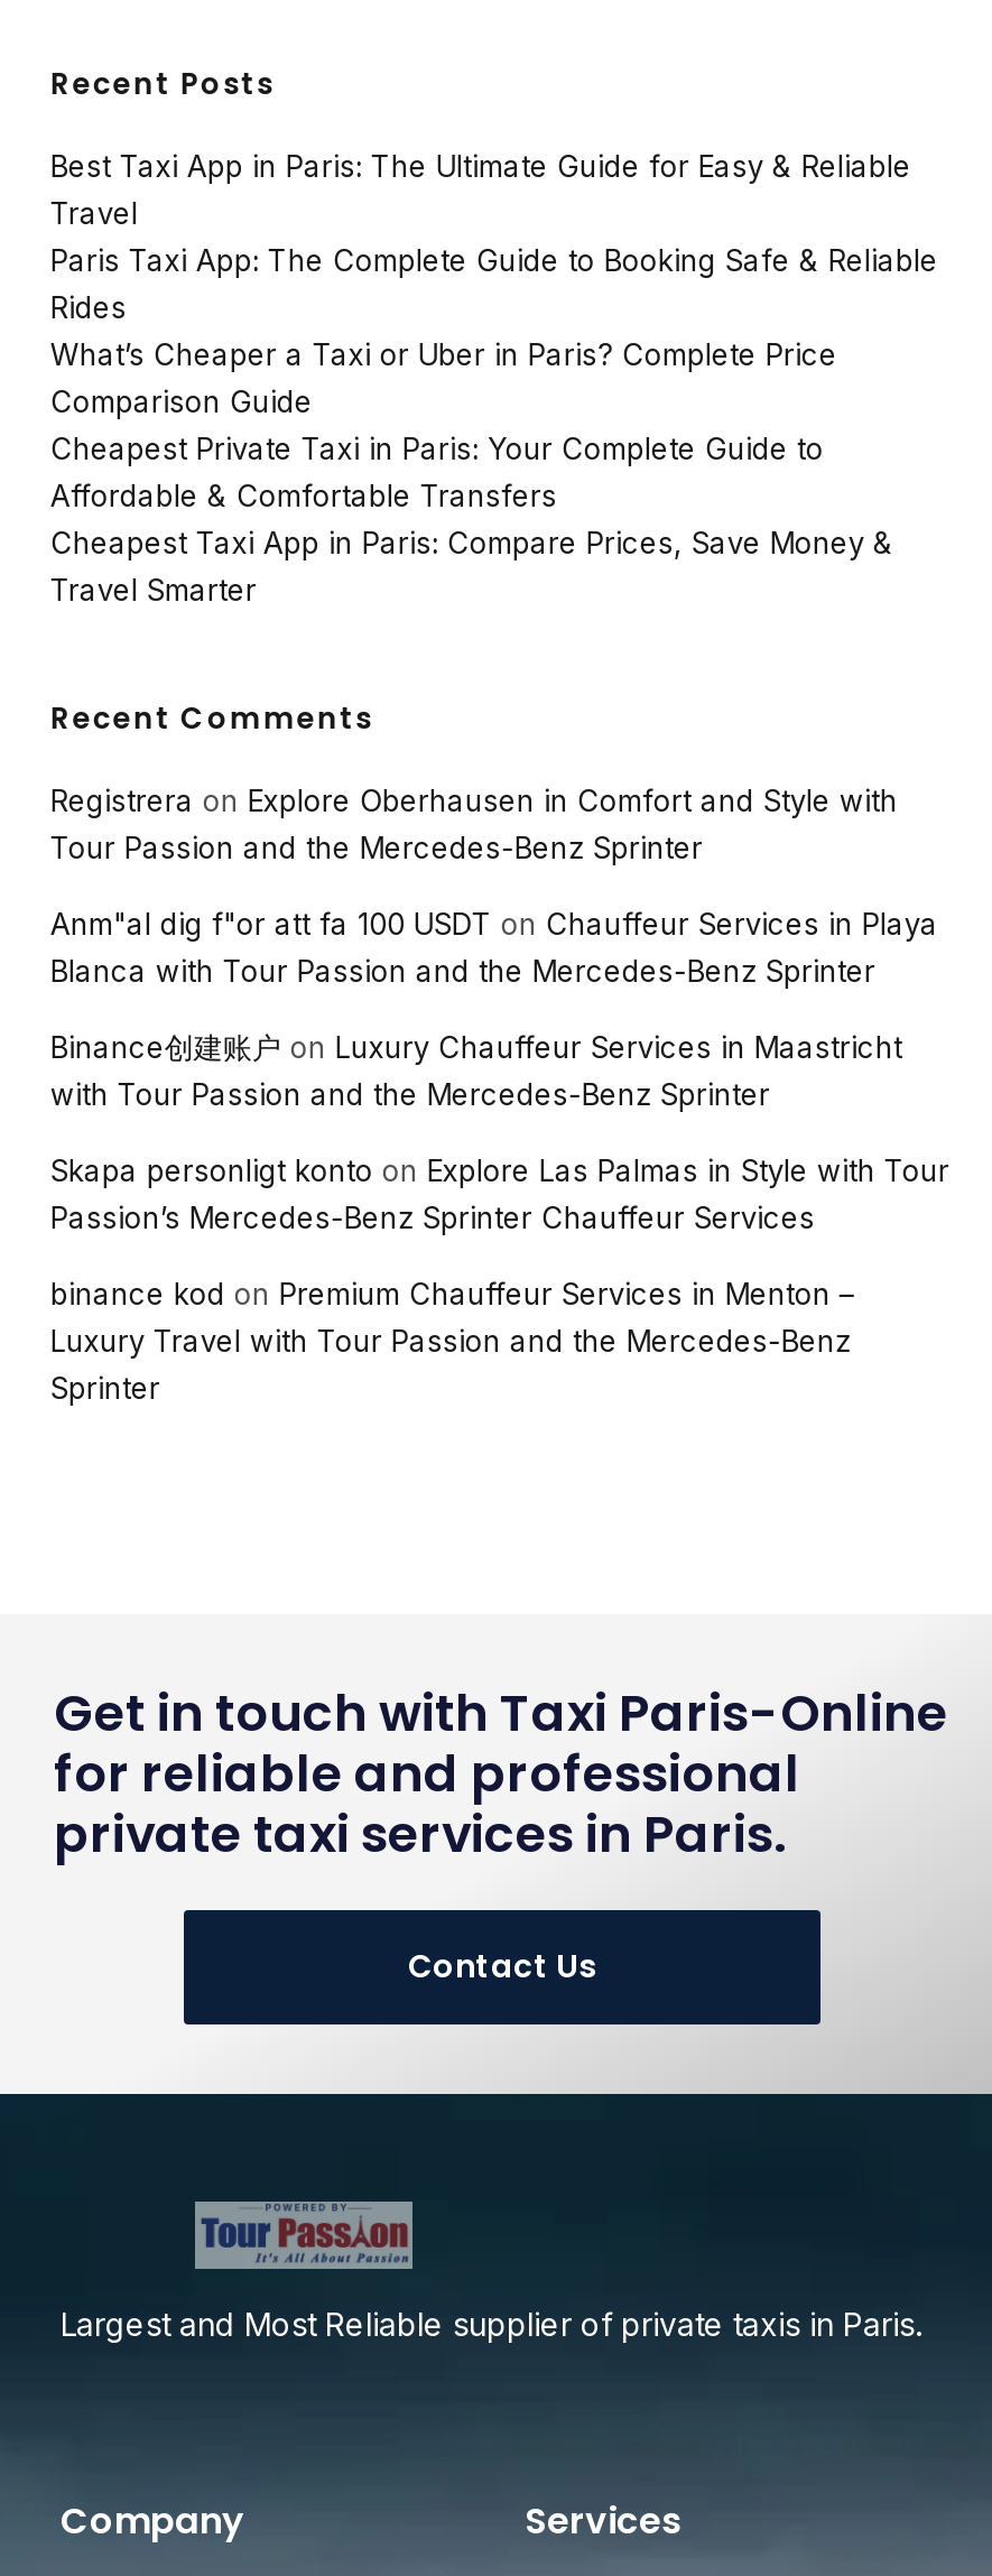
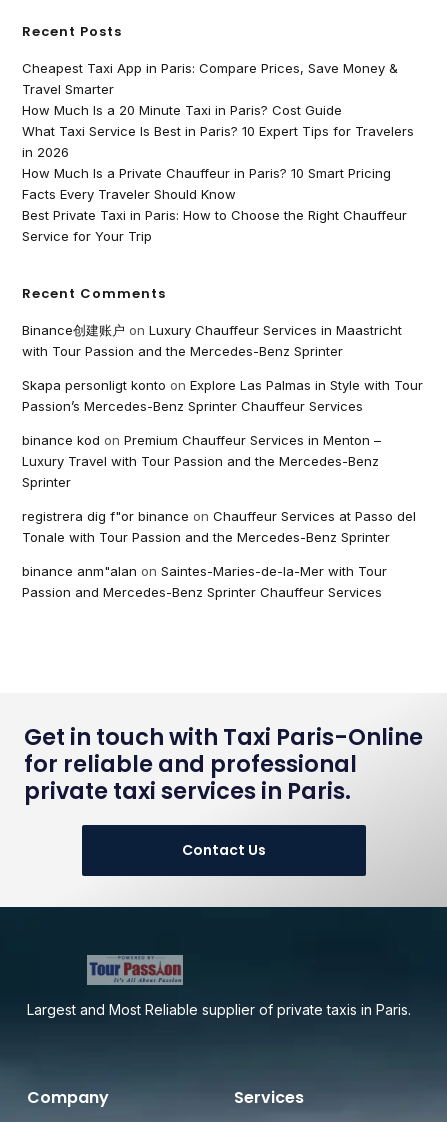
- Best Taxi App in Paris: The Ultimate Guide for Easy & Reliable
- Travel
- Paris Taxi App: The Complete Guide to Booking Safe & Reliable
- Rides
- What’s Cheaper a Taxi or Uber in Paris? Complete Price
- Comparison Guide
- Cheapest Private Taxi in Paris: Your Complete Guide to
- Affordable & Comfortable Transfers

moved up: Cheapest Taxi App in Paris: Compare Prices, Save Money & | Travel Smarter

+ How Much Is a 20 Minute Taxi in Paris? Cost Guide
+ What Taxi Service Is Best in Paris? 10 Expert Tips for Travelers
+ in 2026
+ How Much Is a Private Chauffeur in Paris? 10 Smart Pricing
+ Facts Every Traveler Should Know
+ Best Private Taxi in Paris: How to Choose the Right Chauffeur
+ Service for Your Trip

- Registrera on Explore Oberhausen in Comfort and Style with
- Tour Passion and the Mercedes-Benz Sprinter
- Anm"al dig f"or att fa 100 USDT on Chauffeur Services in Playa
- Blanca with Tour Passion and the Mercedes-Benz Sprinter

moved up: Binance创建账户on Luxury Chauffeur Services in Maastricht | with Tour Passion and the Mercedes-Benz Sprinter | Skapa personligt konto on Explore Las Palmas in Style with Tour | Passion’s Mercedes-Benz Sprinter Chauffeur Services | binance kod on Premium Chauffeur Services in Menton – | Luxury Travel with Tour Passion and the Mercedes-Benz | Sprinter

+ registrera dig f"or binance on Chauffeur Services at Passo del
+ Tonale with Tour Passion and the Mercedes-Benz Sprinter
+ binance anm"alan on Saintes-Maries-de-la-Mer with Tour
+ Passion and Mercedes-Benz Sprinter Chauffeur Services
